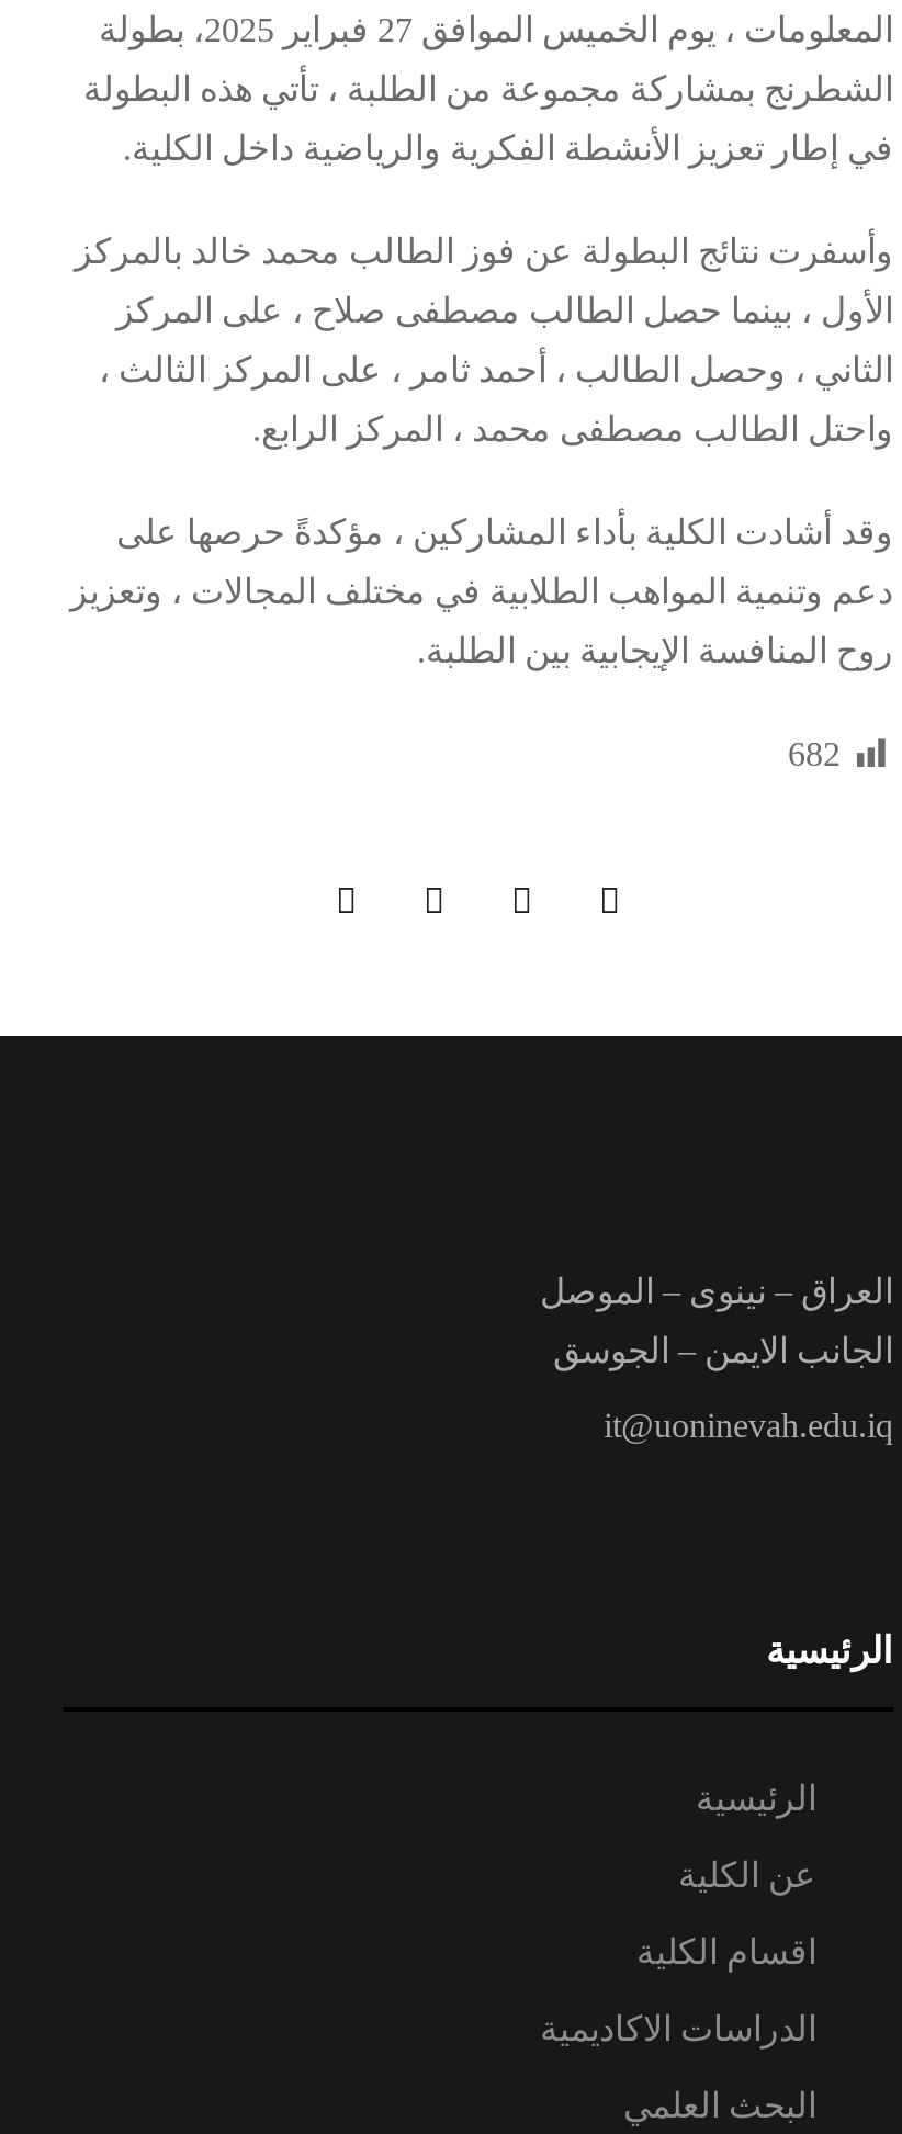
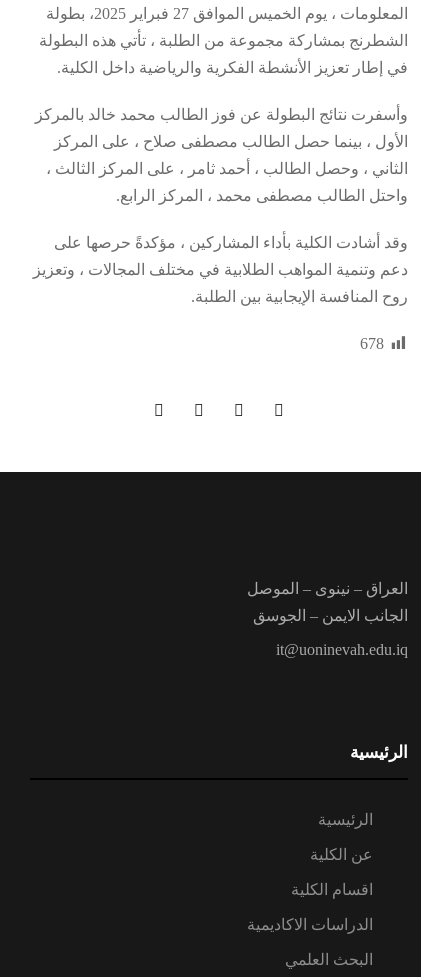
- 682
+ 678
